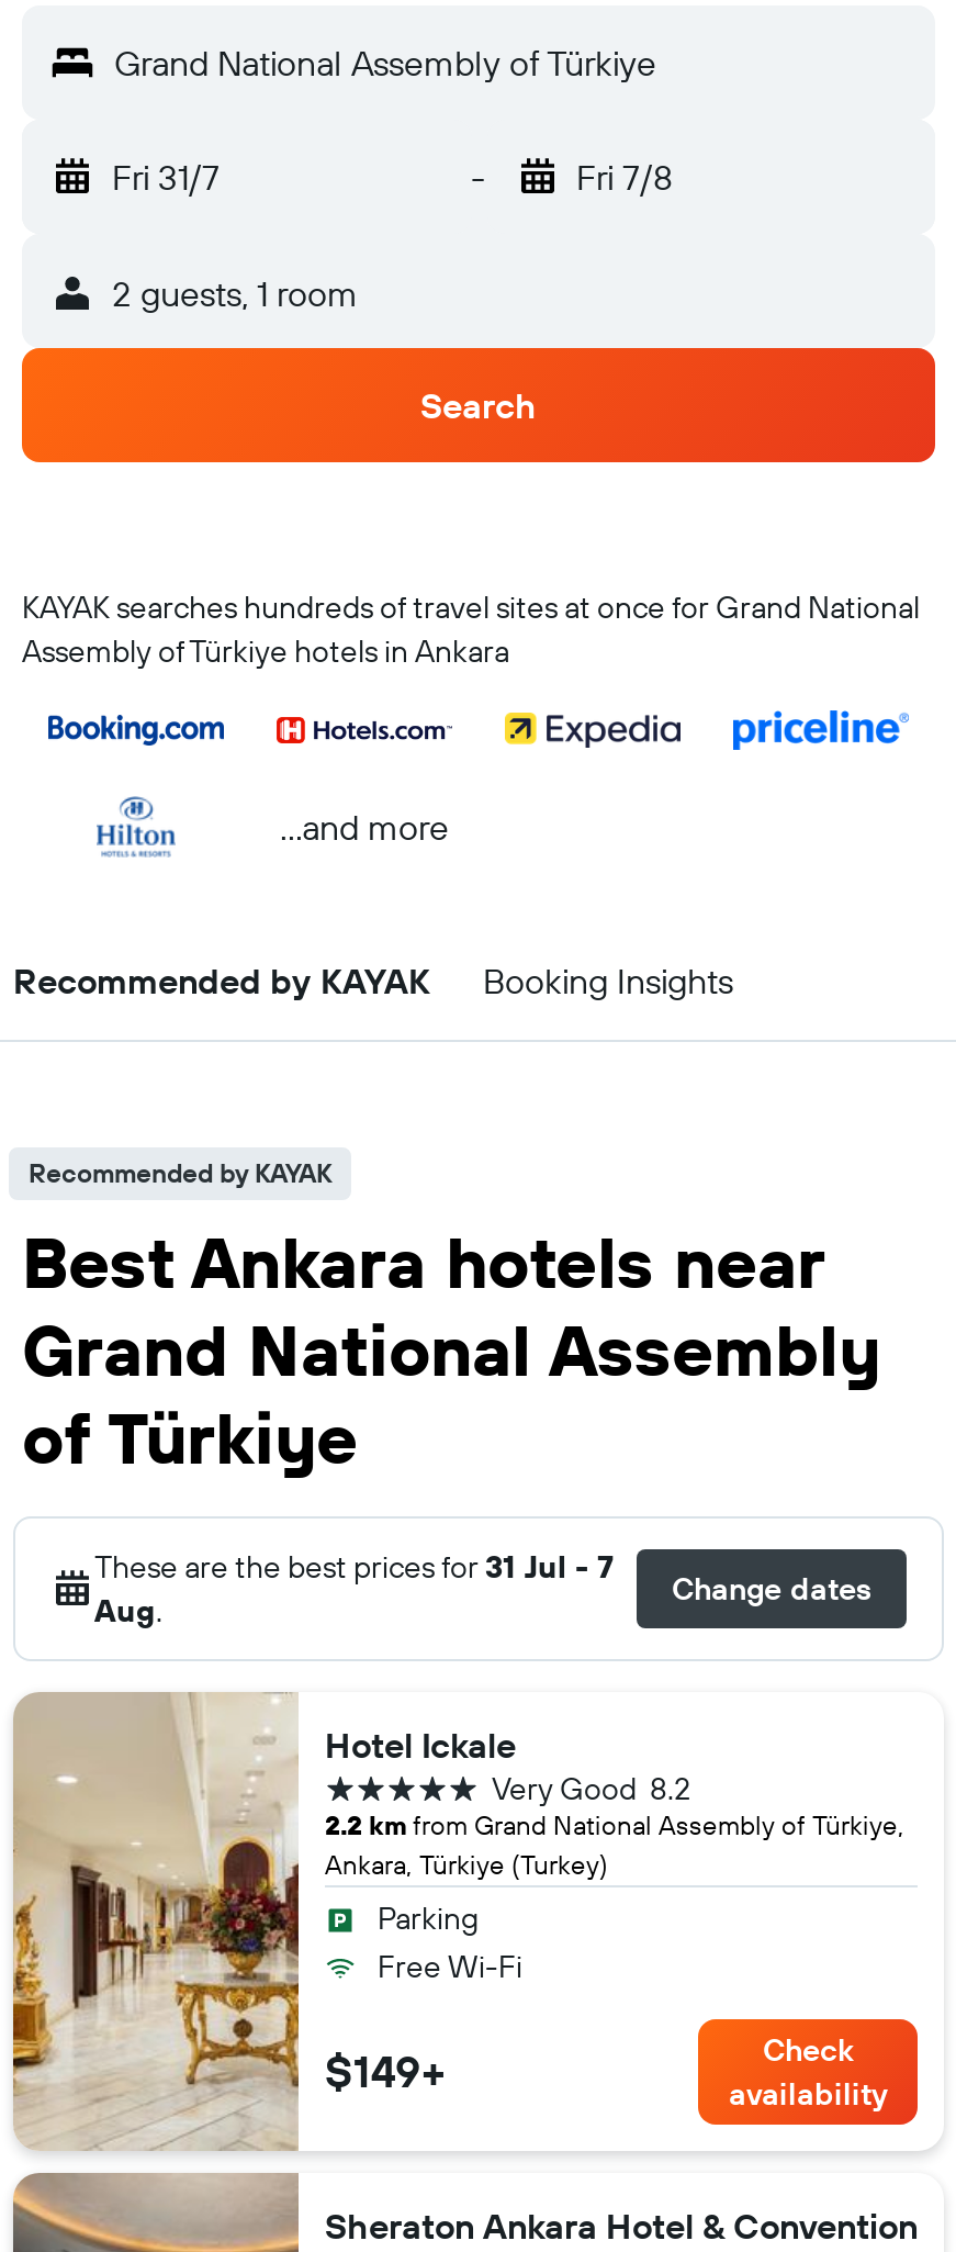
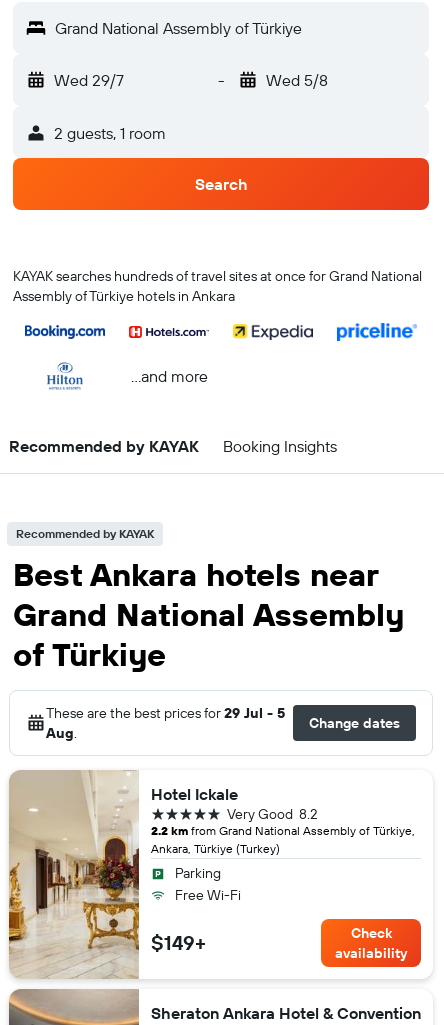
- Fri 31/7
+ Wed 29/7

- Fri 7/8
+ Wed 5/8

- These are the best prices for 31 Jul - 7
+ These are the best prices for 29 Jul - 5
